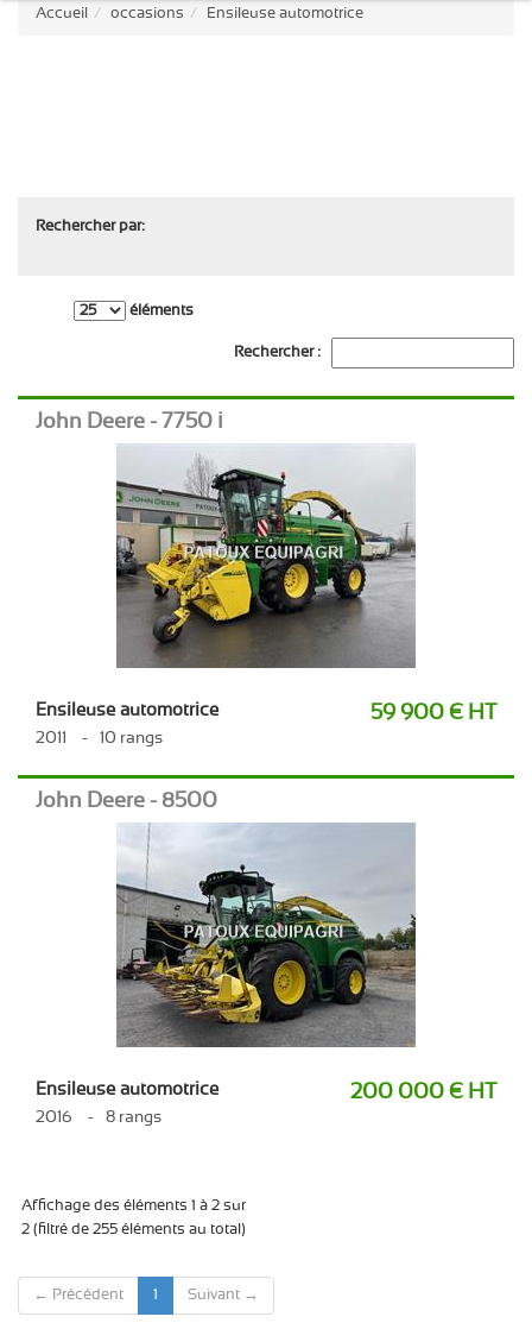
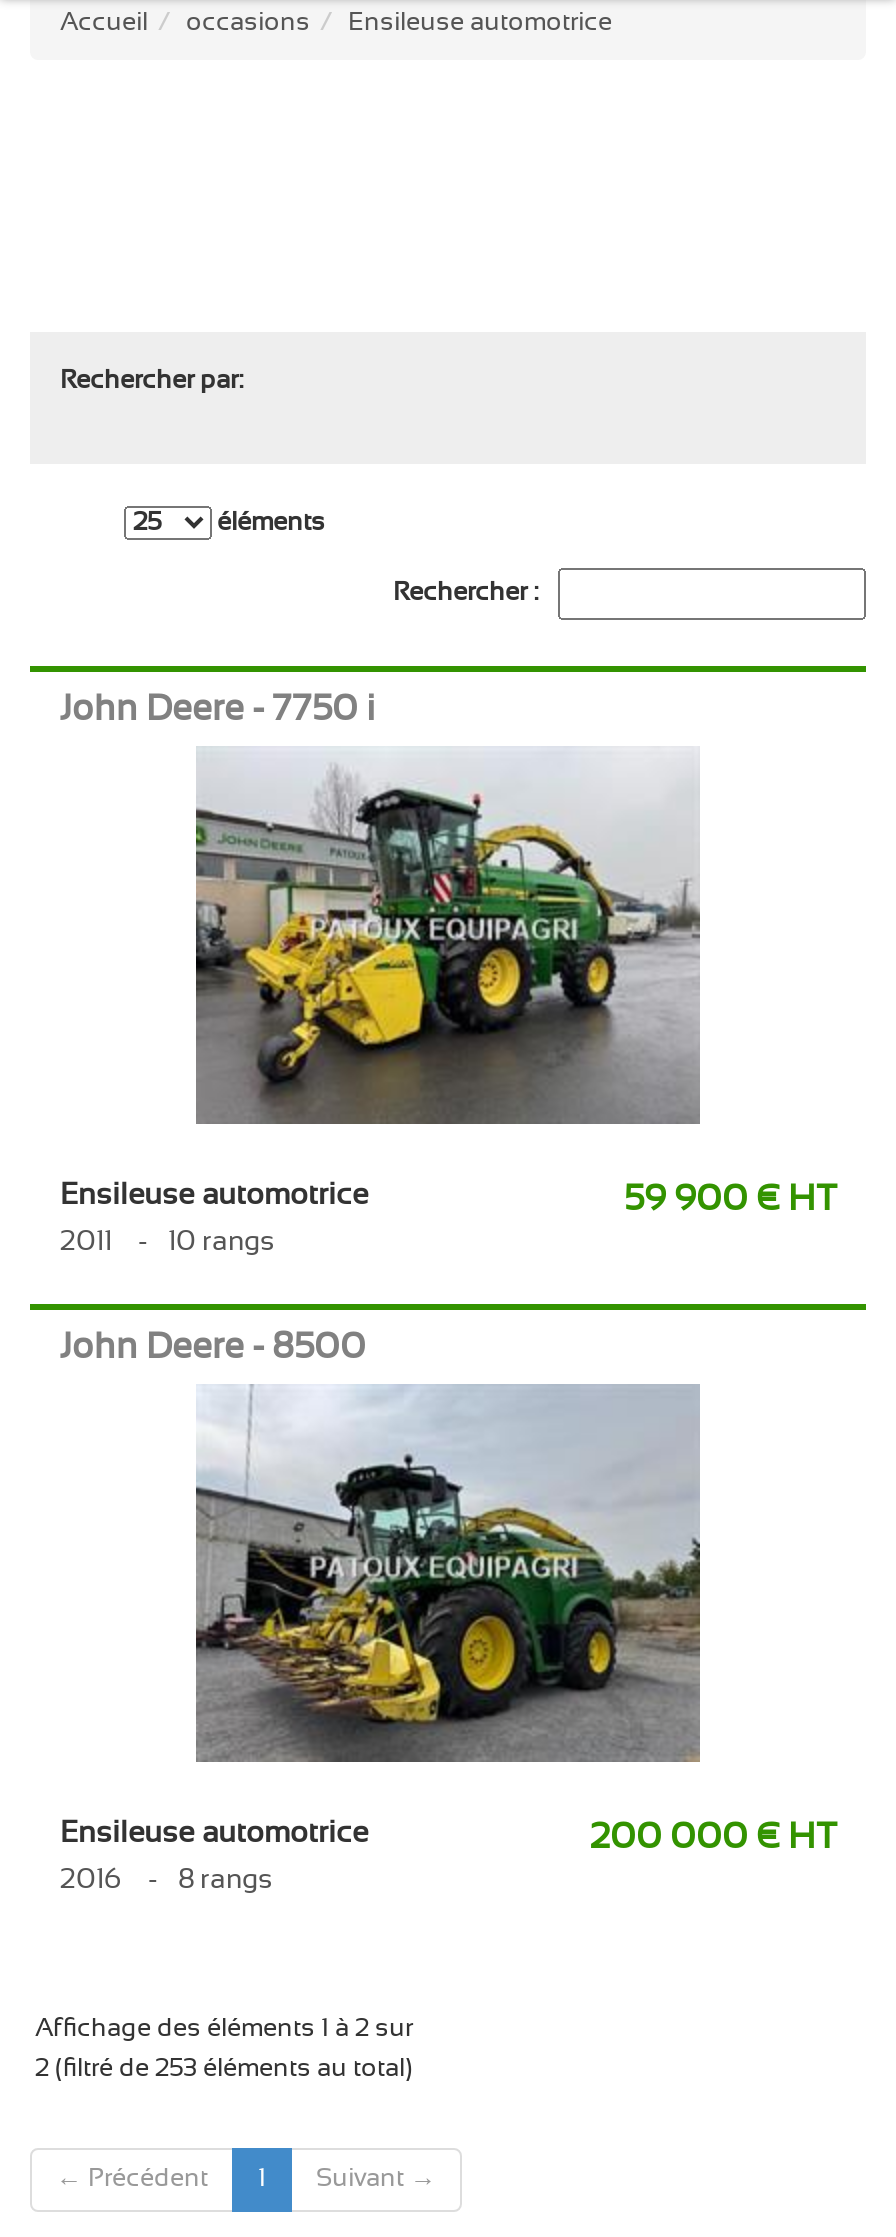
- 2 (filtré de 255 éléments au total)
+ 2 (filtré de 253 éléments au total)
